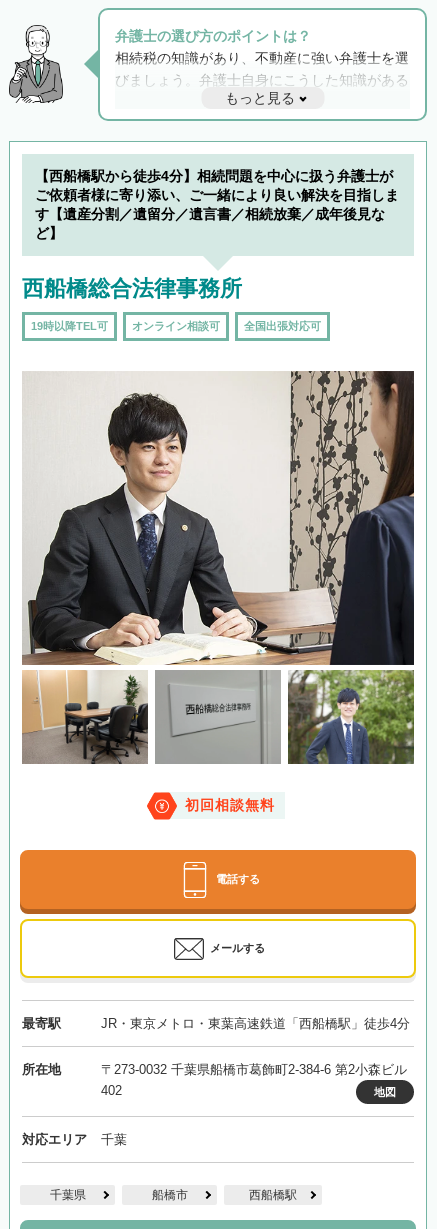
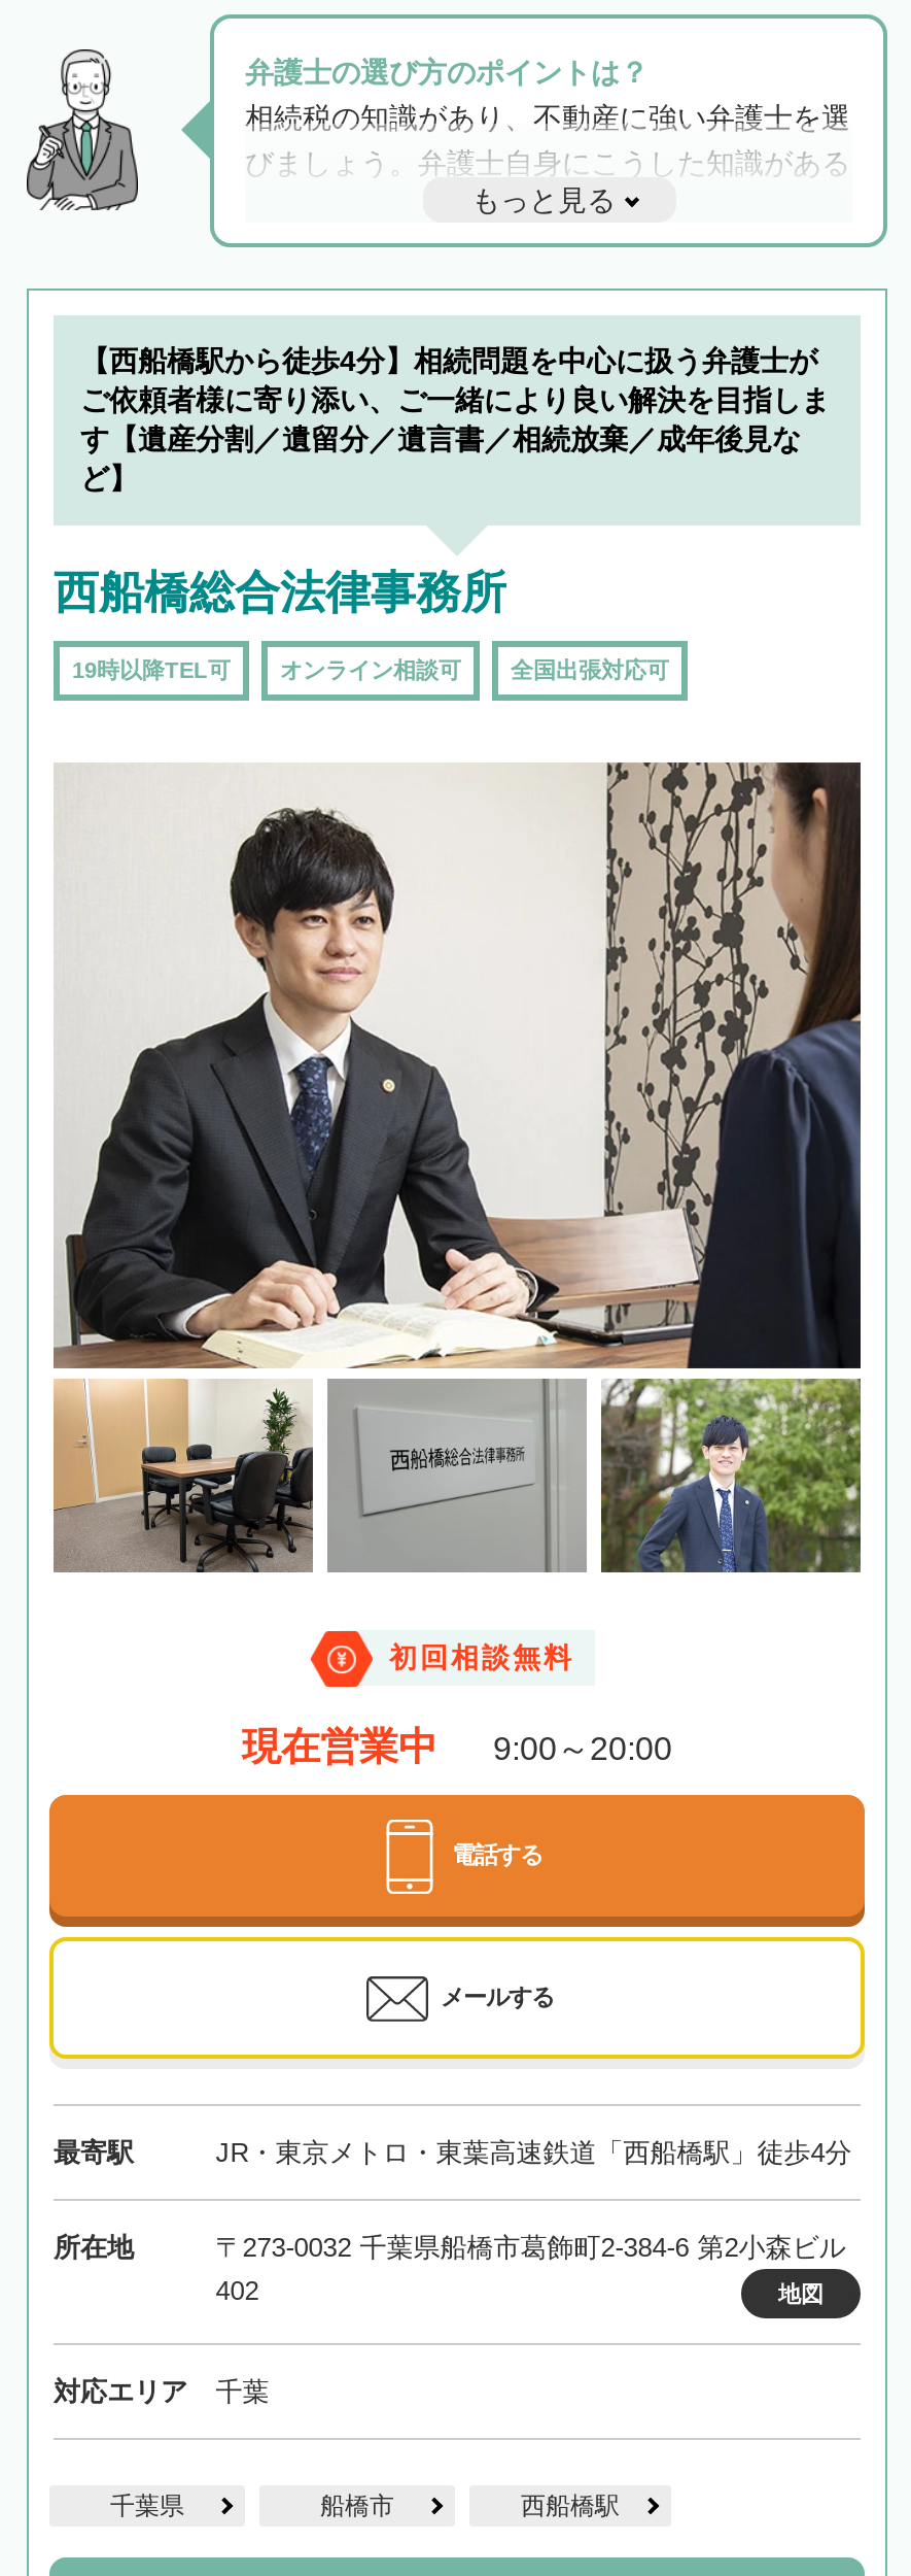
+ 現在営業中
+ 9:00～20:00
